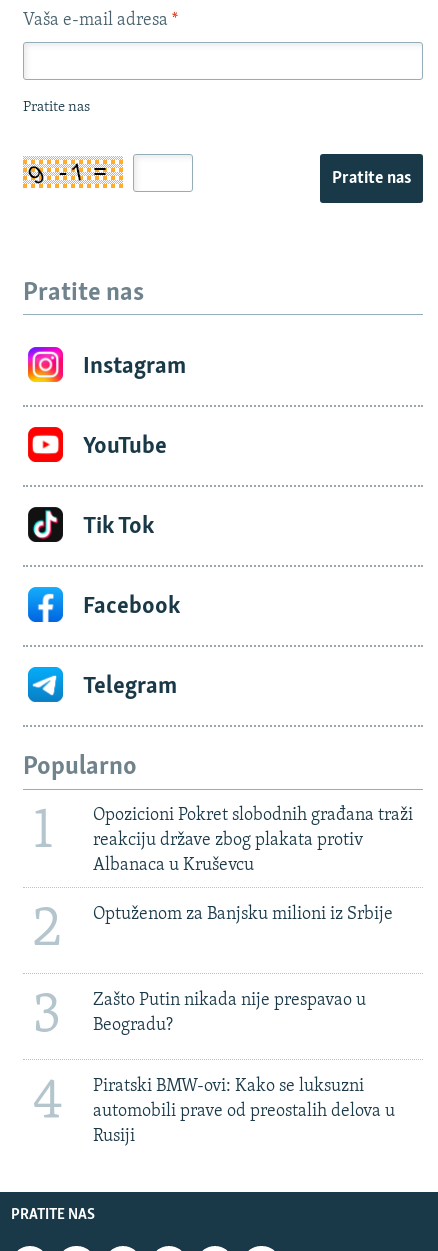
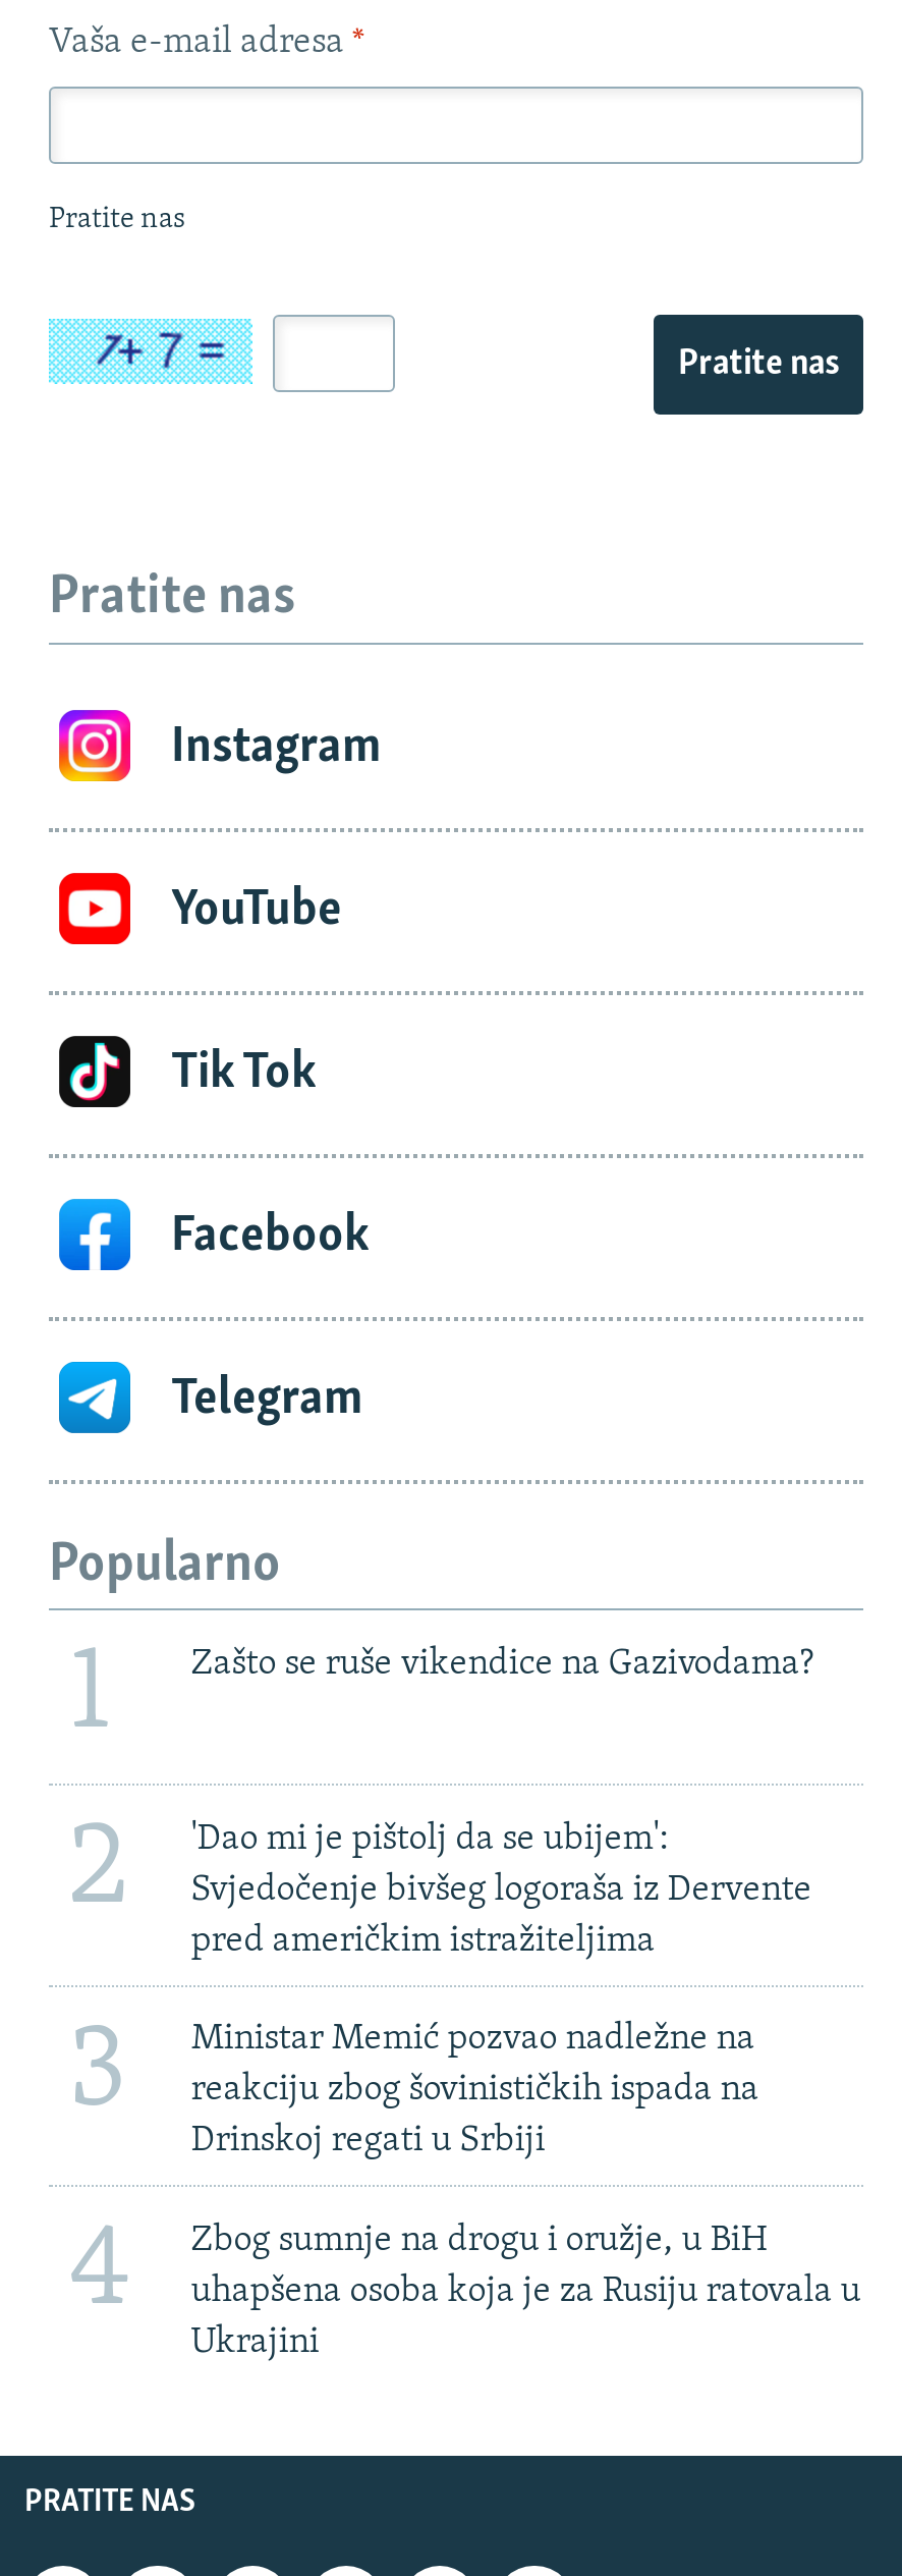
- [image]
+ [image]

- Opozicioni Pokret slobodnih građana traži
- reakciju države zbog plakata protiv
- Albanaca u Kruševcu
+ Zašto se ruše vikendice na Gazivodama?

- Optuženom za Banjsku milioni iz Srbije
+ 'Dao mi je pištolj da se ubijem':
+ Svjedočenje bivšeg logoraša iz Dervente
+ pred američkim istražiteljima

- Zašto Putin nikada nije prespavao u
- Beogradu?
+ Ministar Memić pozvao nadležne na
+ reakciju zbog šovinističkih ispada na
+ Drinskoj regati u Srbiji

- Piratski BMW-ovi: Kako se luksuzni
- automobili prave od preostalih delova u
- Rusiji
+ Zbog sumnje na drogu i oružje, u BiH
+ uhapšena osoba koja je za Rusiju ratovala u
+ Ukrajini
